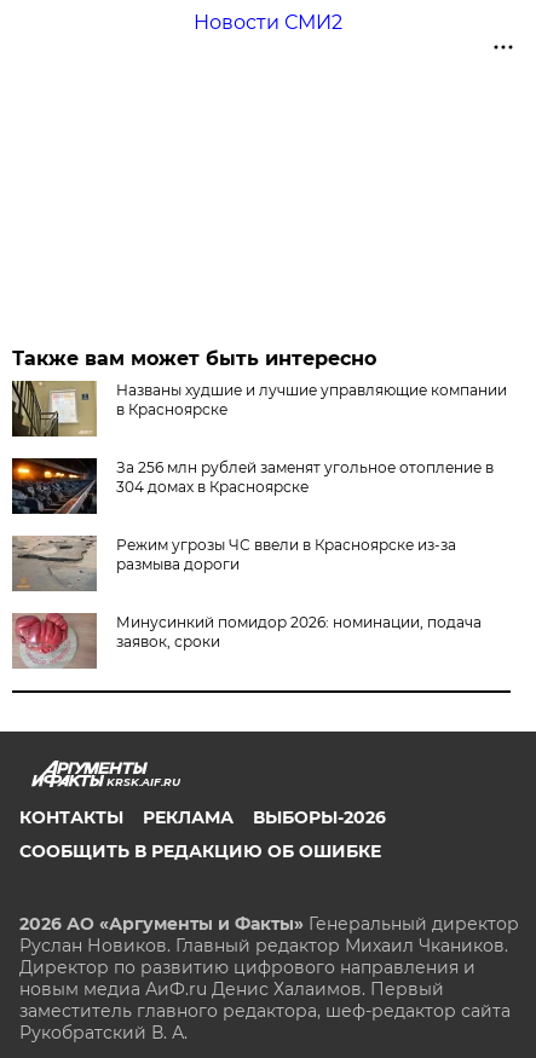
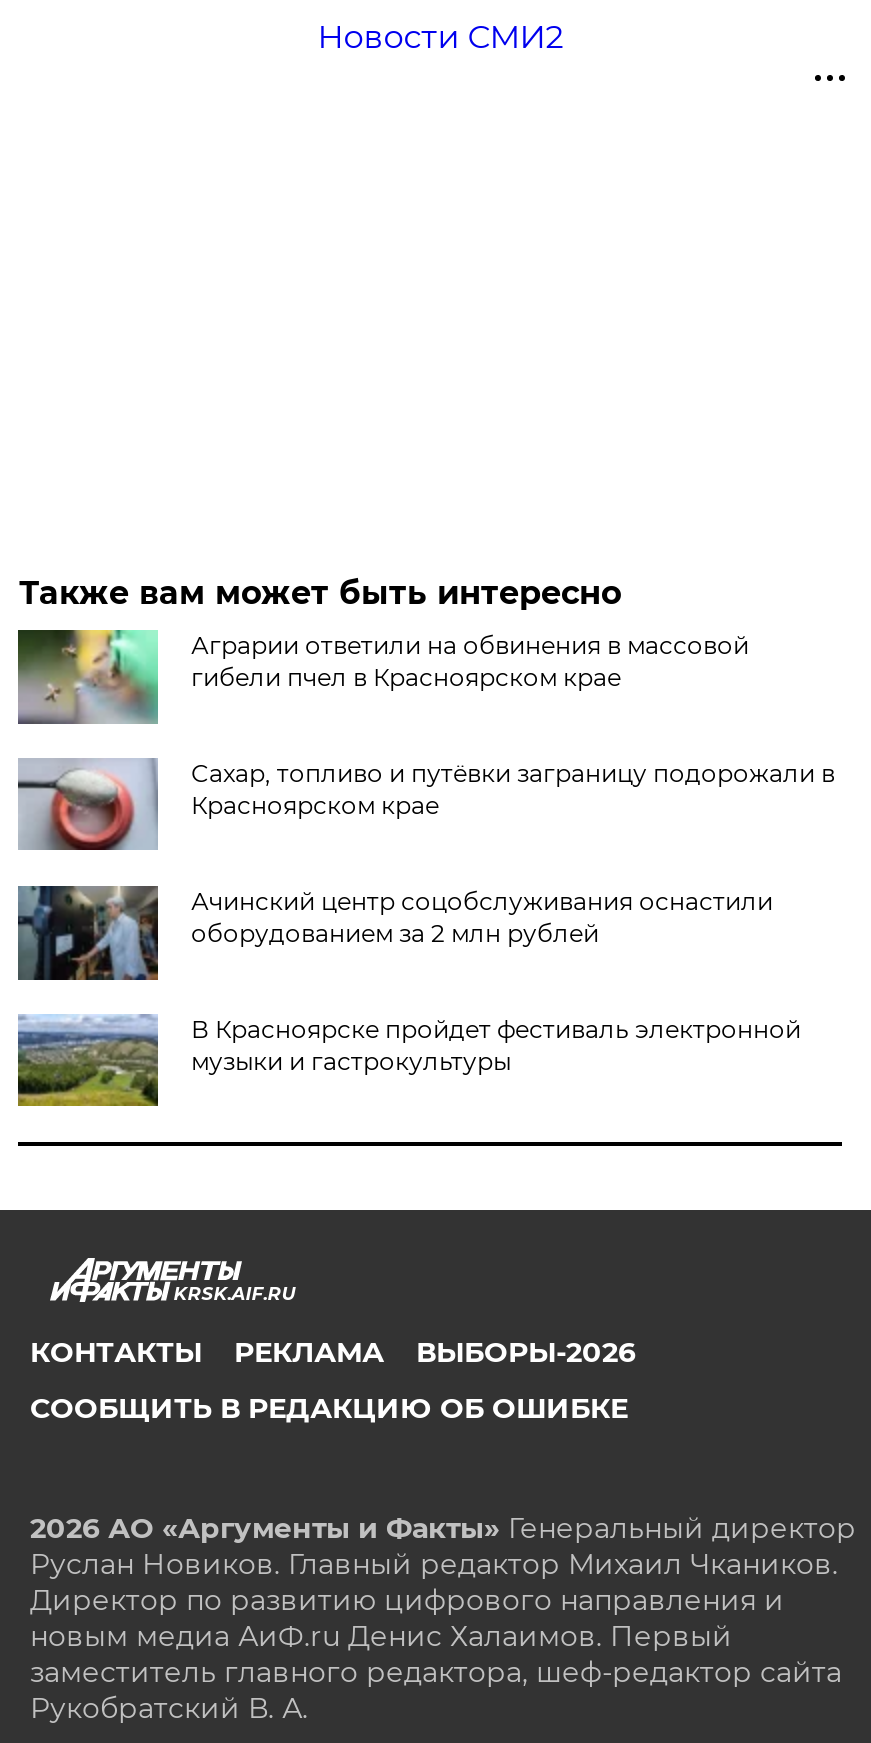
- [image]
- Названы худшие и лучшие управляющие компании
- в Красноярске
+ [image]
+ Аграрии ответили на обвинения в массовой
+ гибели пчел в Красноярском крае

- [image]
- За 256 млн рублей заменят угольное отопление в
- 304 домах в Красноярске
+ [image]
+ Сахар, топливо и путёвки заграницу подорожали в
+ Красноярском крае

- [image]
- Режим угрозы ЧС ввели в Красноярске из-за
- размыва дороги
+ [image]
+ Ачинский центр соцобслуживания оснастили
+ оборудованием за 2 млн рублей

- [image]
- Минусинкий помидор 2026: номинации, подача
- заявок, сроки
+ [image]
+ В Красноярске пройдет фестиваль электронной
+ музыки и гастрокультуры
